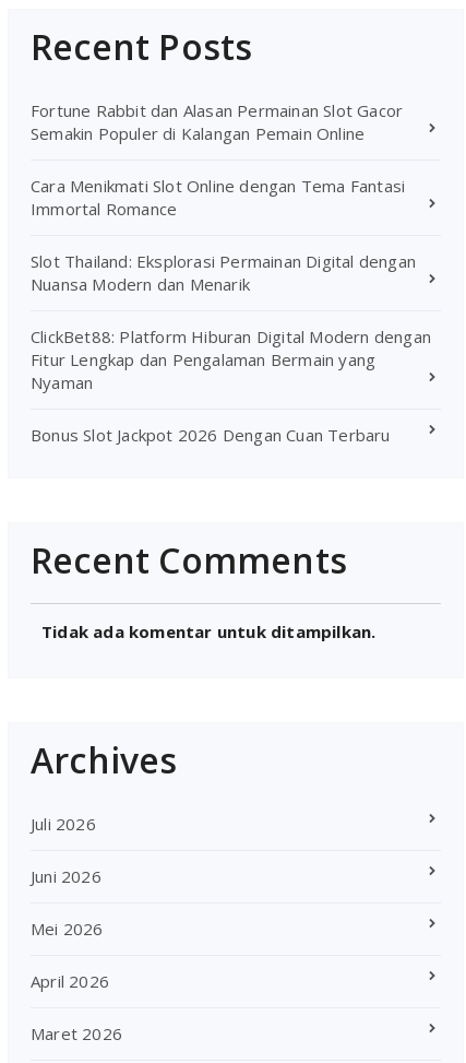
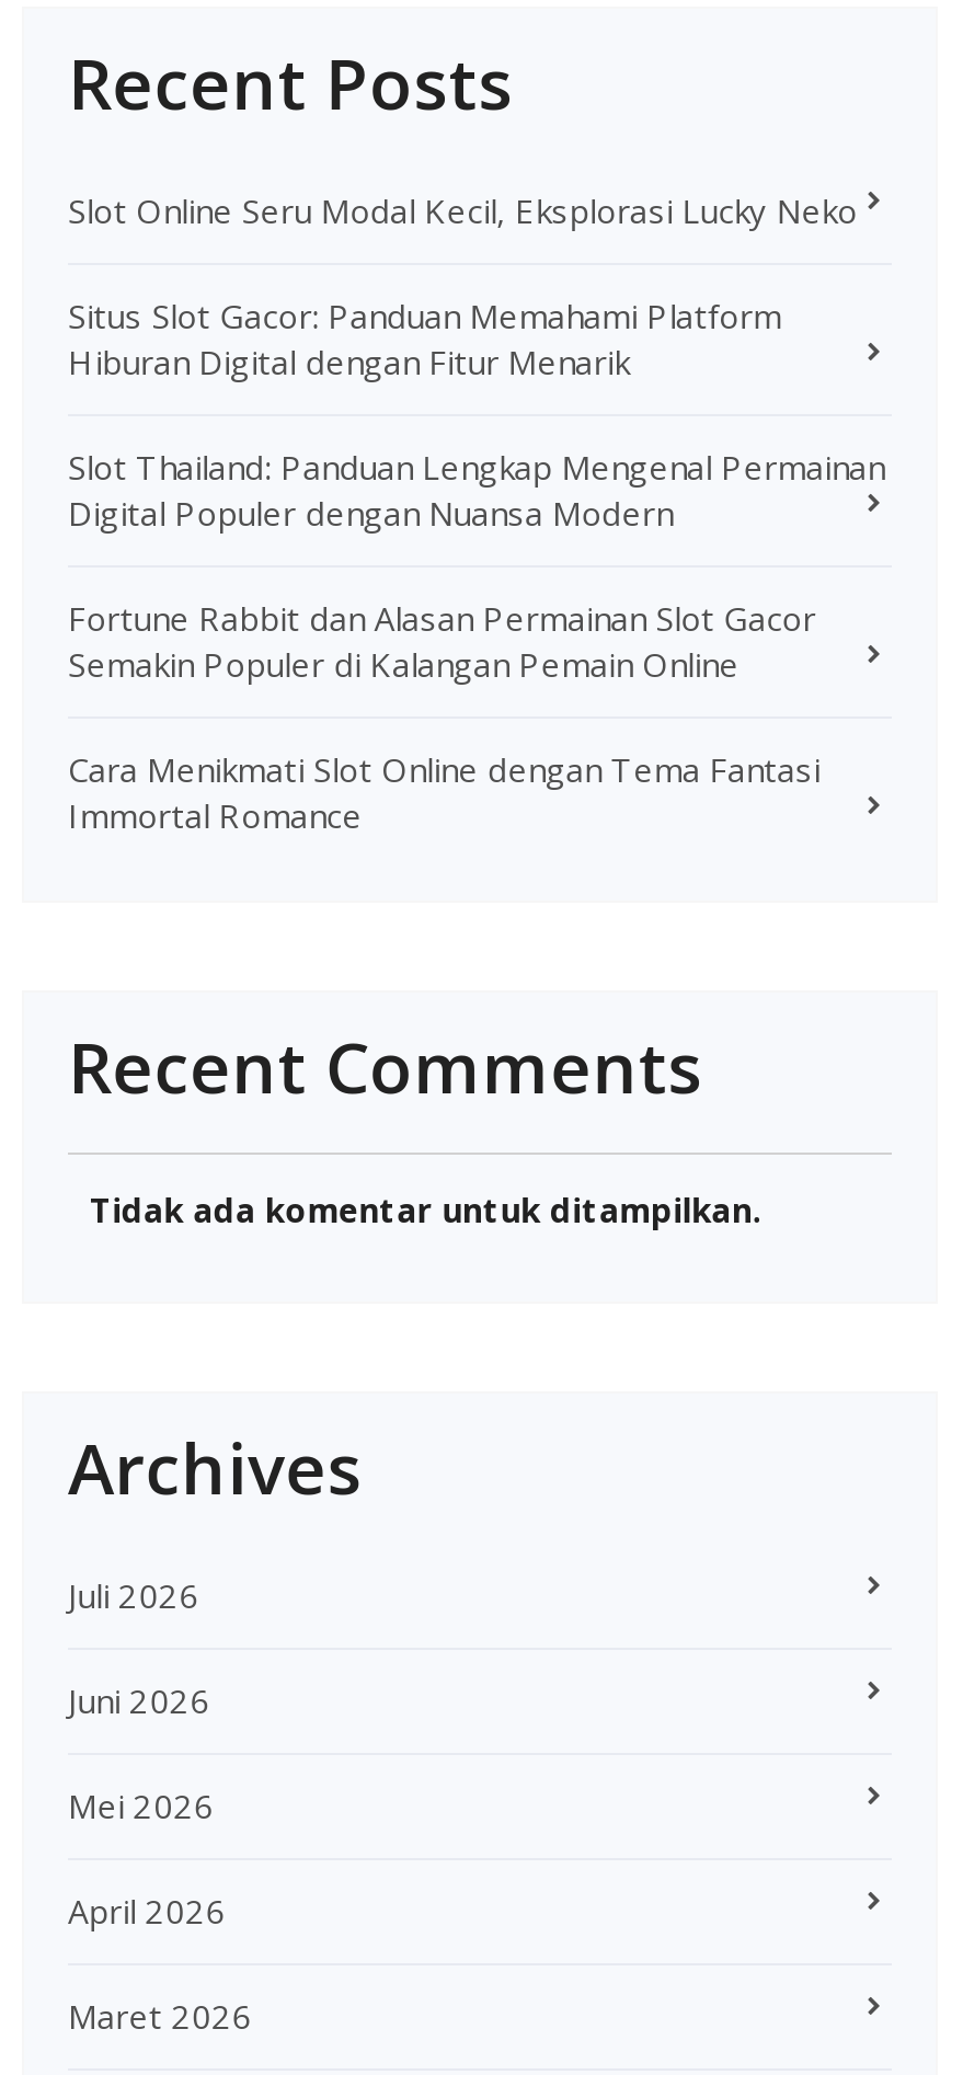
+ Slot Online Seru Modal Kecil, Eksplorasi Lucky Neko
+ Situs Slot Gacor: Panduan Memahami Platform
+ Hiburan Digital dengan Fitur Menarik
+ Slot Thailand: Panduan Lengkap Mengenal Permainan
+ Digital Populer dengan Nuansa Modern

moved down: Fortune Rabbit dan Alasan Permainan Slot Gacor | Semakin Populer di Kalangan Pemain Online | Cara Menikmati Slot Online dengan Tema Fantasi | Immortal Romance

- Slot Thailand: Eksplorasi Permainan Digital dengan
- Nuansa Modern dan Menarik
- ClickBet88: Platform Hiburan Digital Modern dengan
- Fitur Lengkap dan Pengalaman Bermain yang
- Nyaman
- Bonus Slot Jackpot 2026 Dengan Cuan Terbaru
